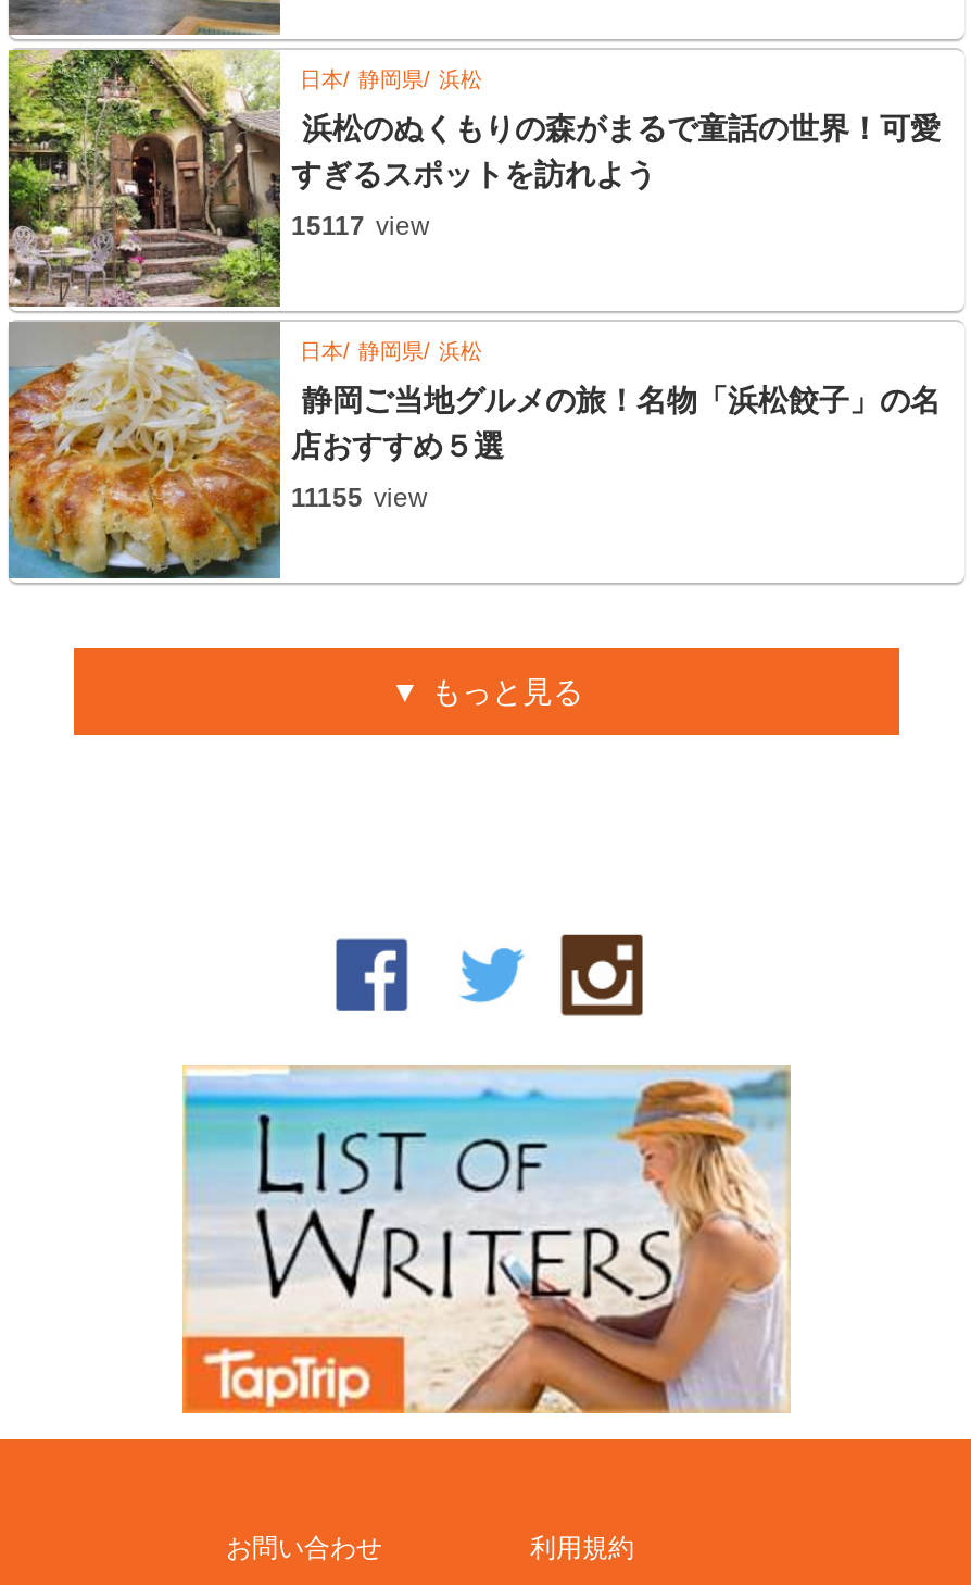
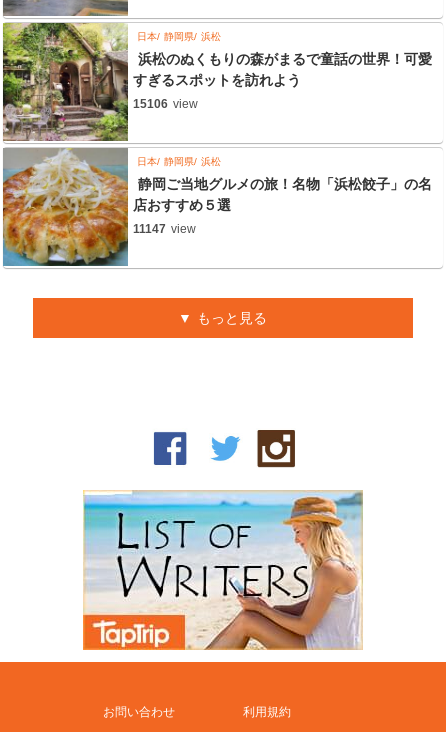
- 15117 view
+ 15106 view

- 11155 view
+ 11147 view
